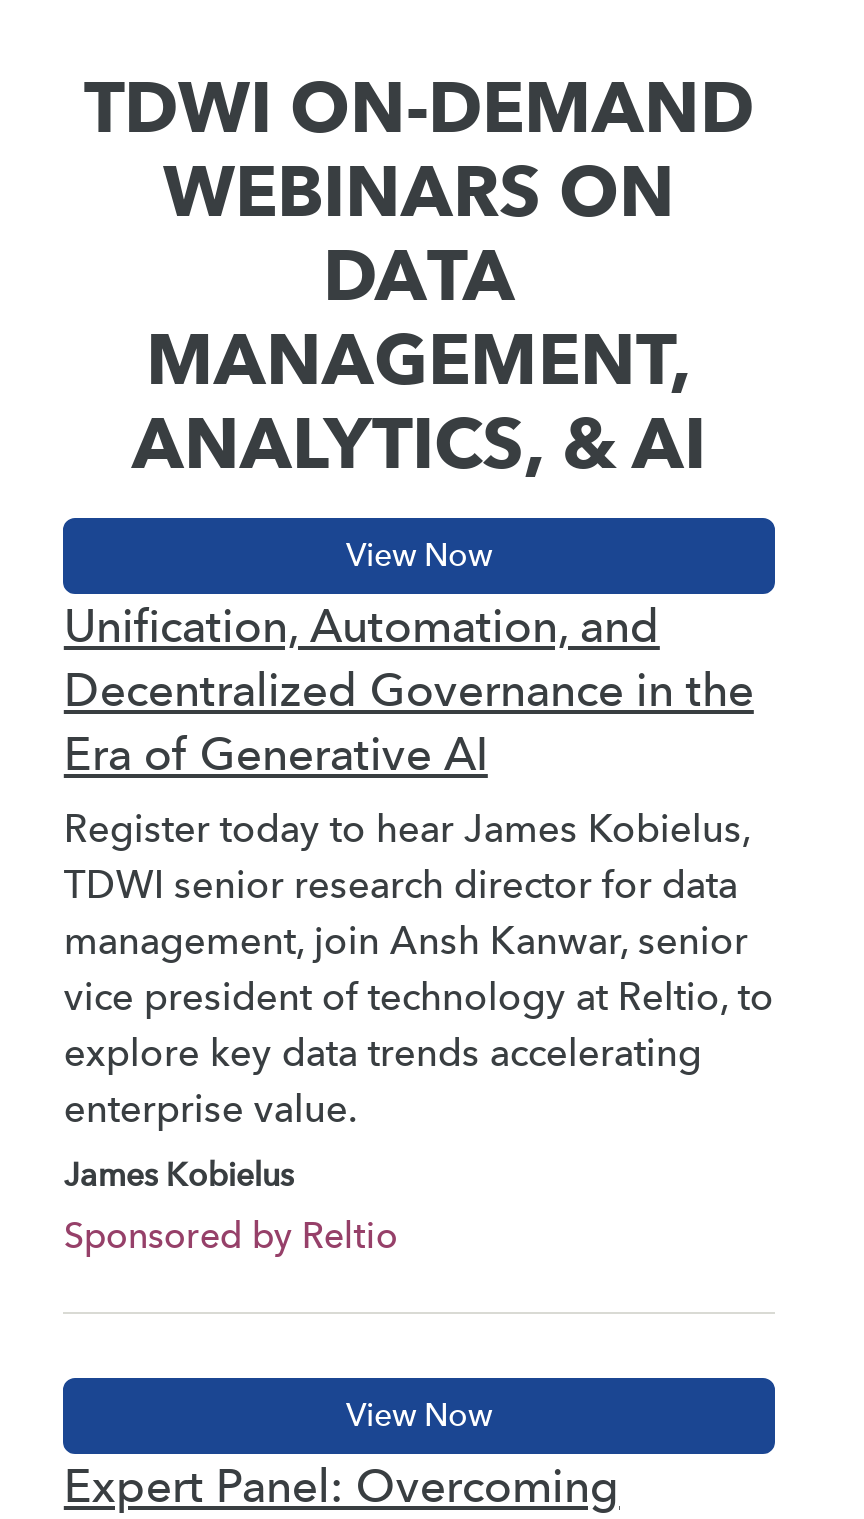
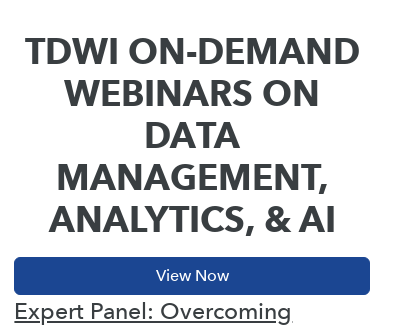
- Unification, Automation, and
- Decentralized Governance in the
- Era of Generative AI
- Register today to hear James Kobielus,
- TDWI senior research director for data
- management, join Ansh Kanwar, senior
- vice president of technology at Reltio, to
- explore key data trends accelerating
- enterprise value.
- James Kobielus
- Sponsored by Reltio
